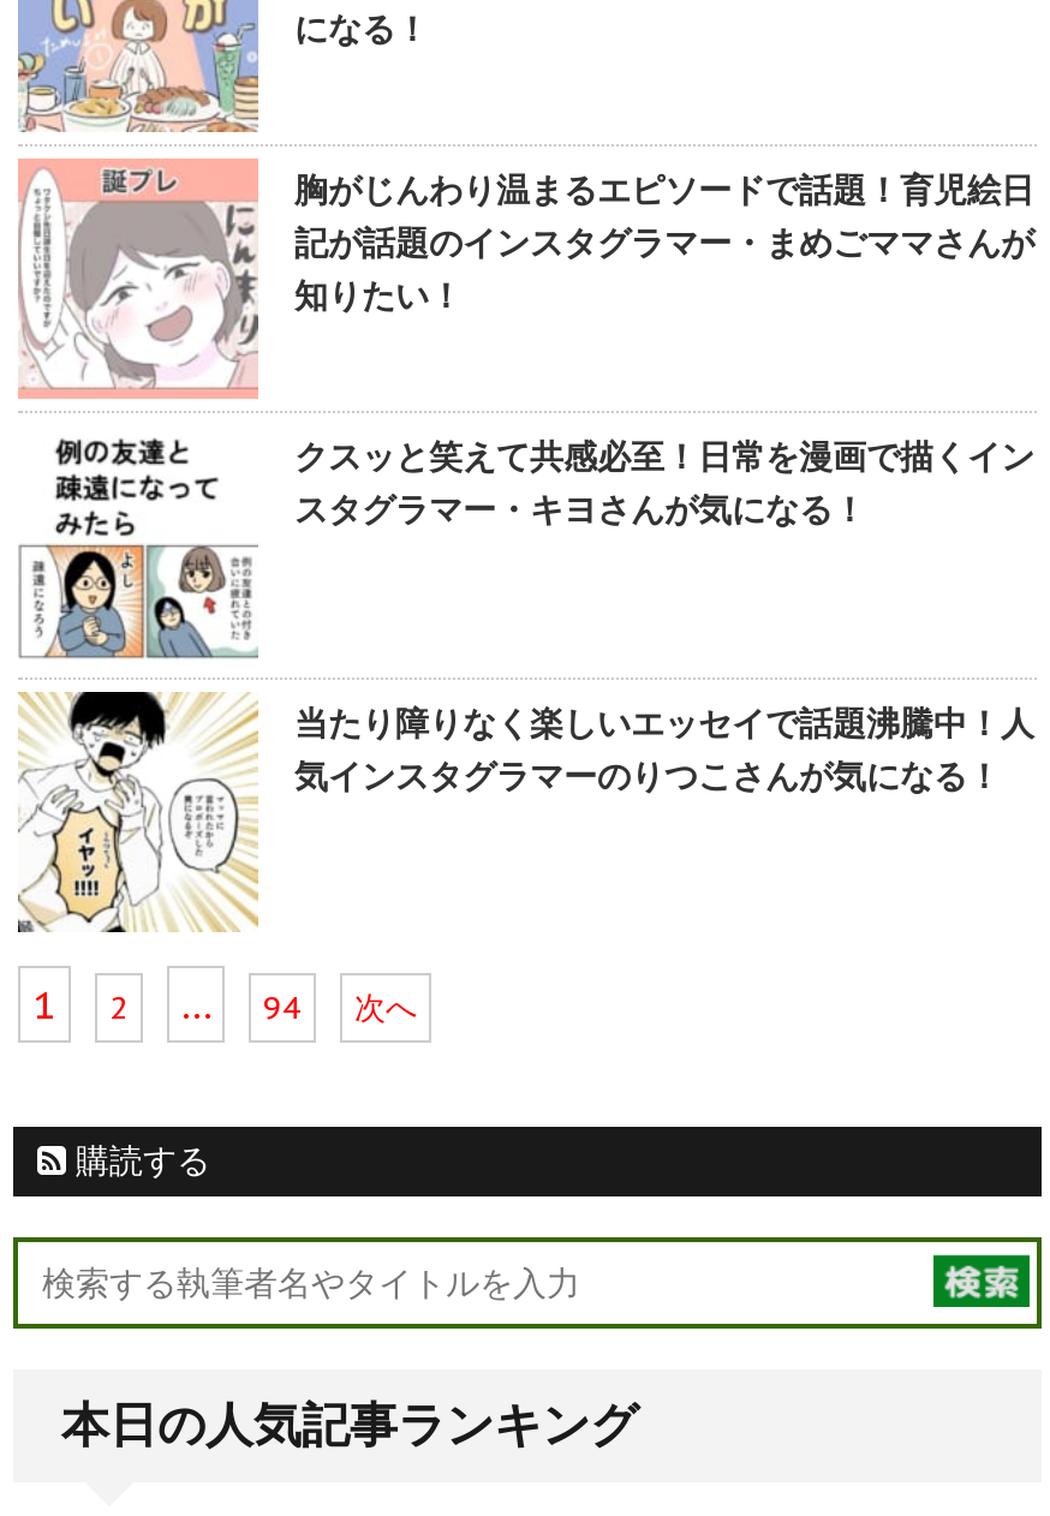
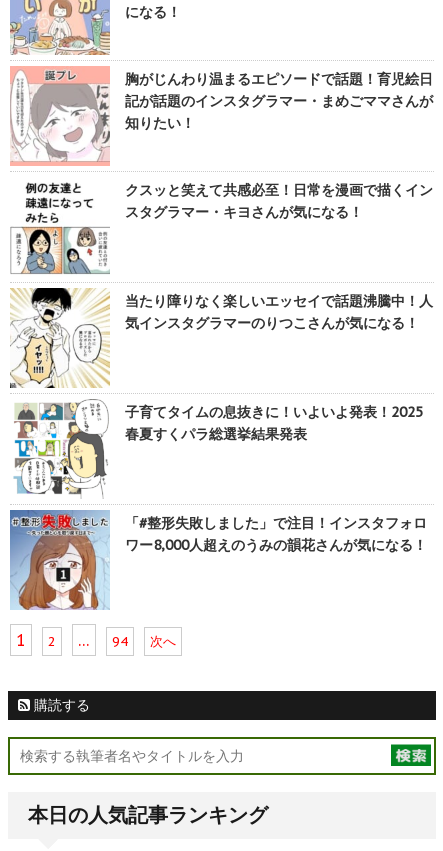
+ [image]
+ 「#整形失敗しました」で注目！インスタフォロ
+ ワー8,000人超えのうみの韻花さんが気になる！

+ [image]
+ 子育てタイムの息抜きに！いよいよ発表！2025
+ 春夏すくパラ総選挙結果発表
